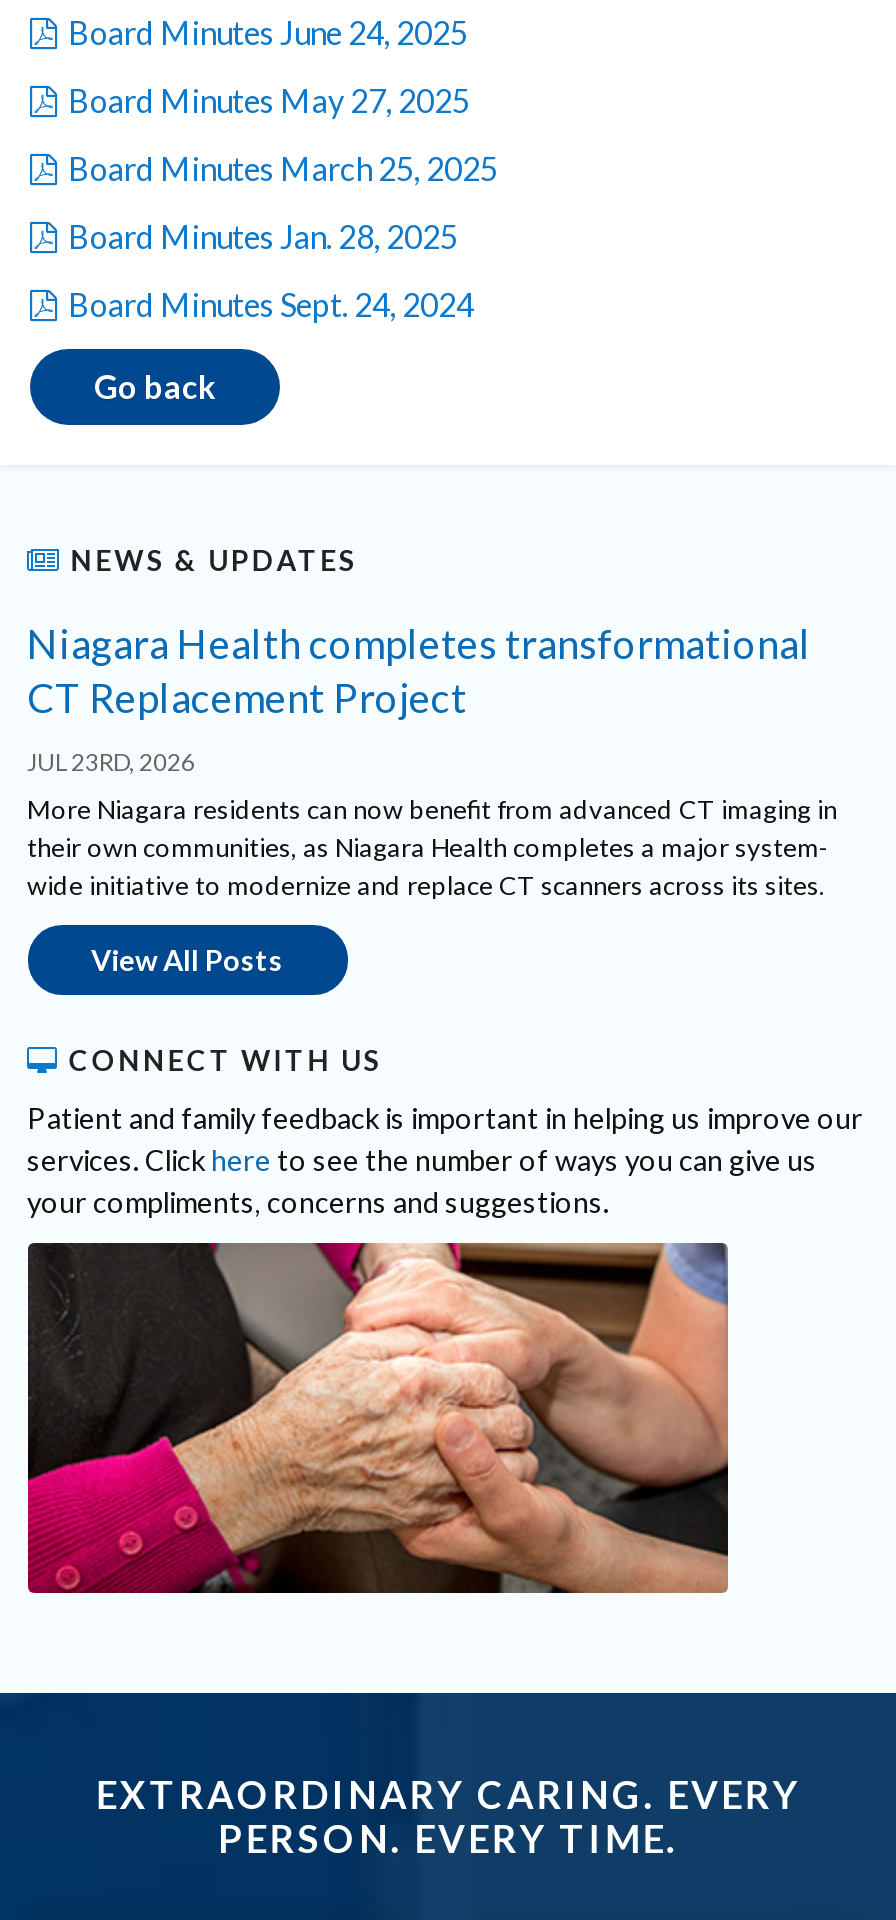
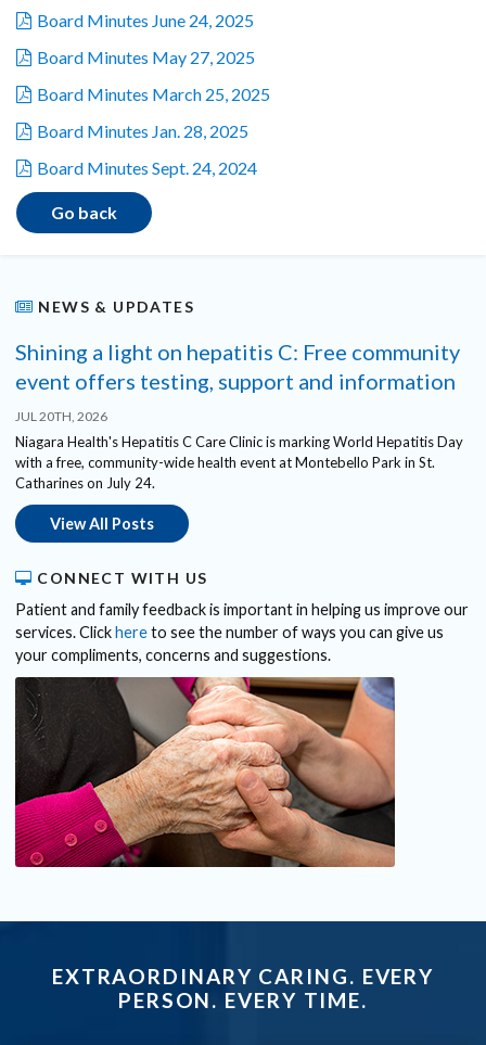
- Niagara Health completes transformational
- CT Replacement Project
+ Shining a light on hepatitis C: Free community
+ event offers testing, support and information

- JUL 23RD, 2026
+ JUL 20TH, 2026

- More Niagara residents can now benefit from advanced CT imaging in
- their own communities, as Niagara Health completes a major system-
- wide initiative to modernize and replace CT scanners across its sites.
+ Niagara Health's Hepatitis C Care Clinic is marking World Hepatitis Day
+ with a free, community-wide health event at Montebello Park in St.
+ Catharines on July 24.
